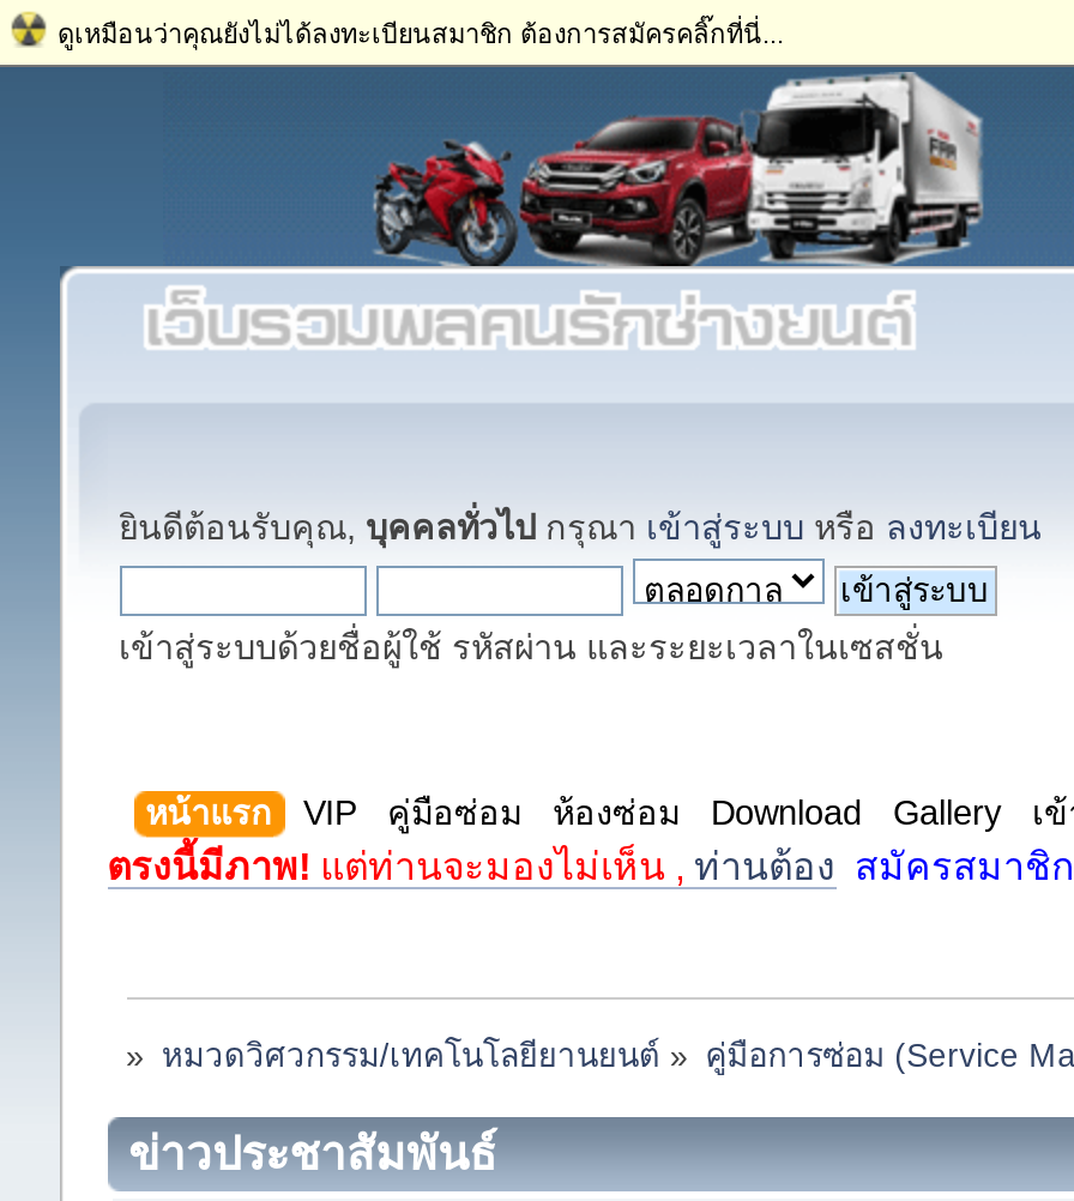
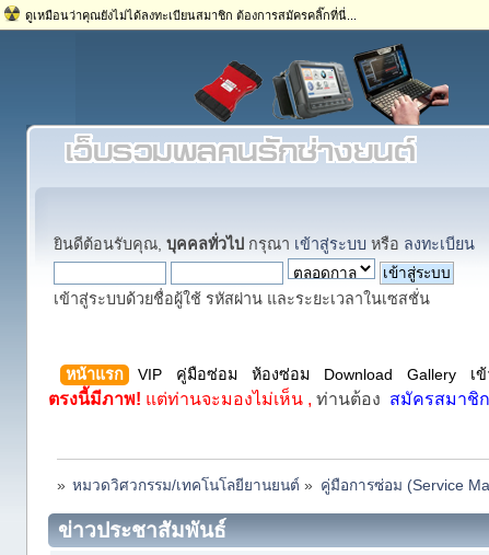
- [image]
+ [image]
